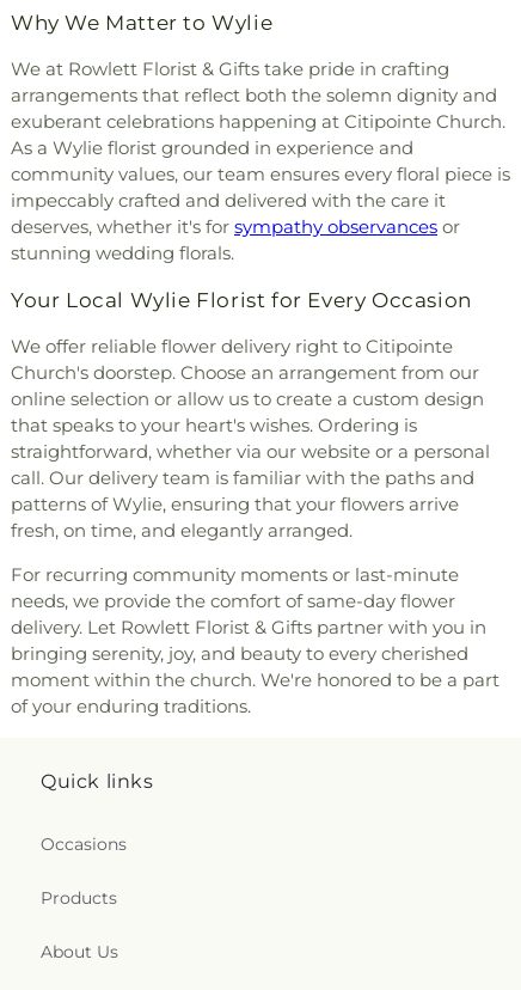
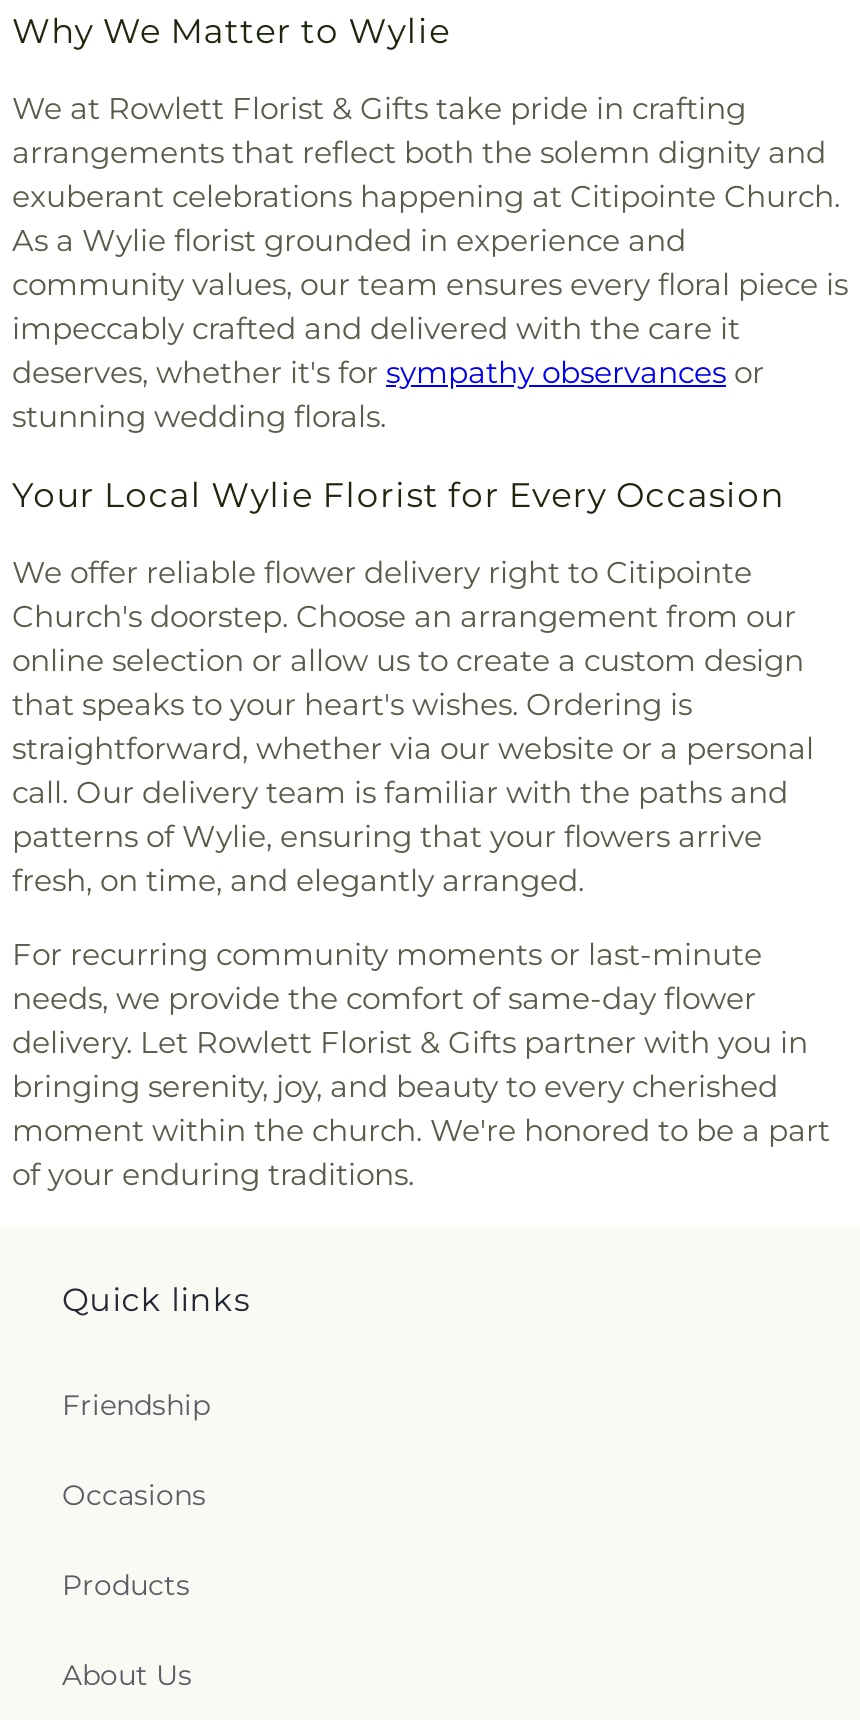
+ Friendship
